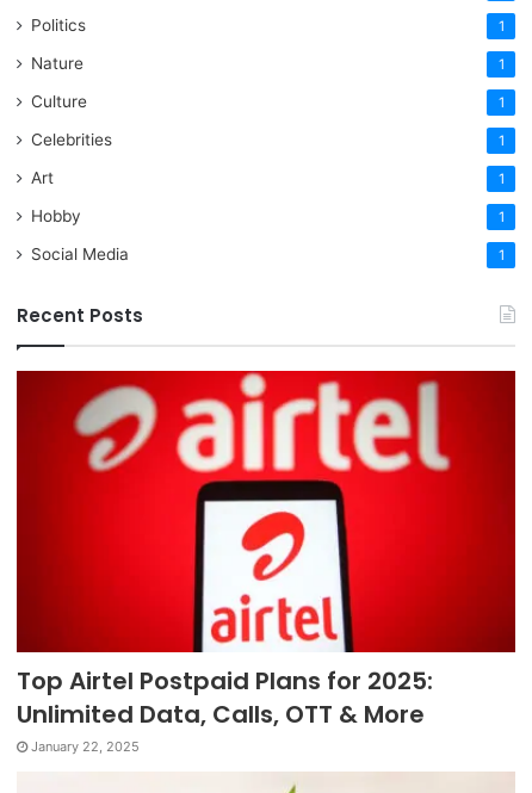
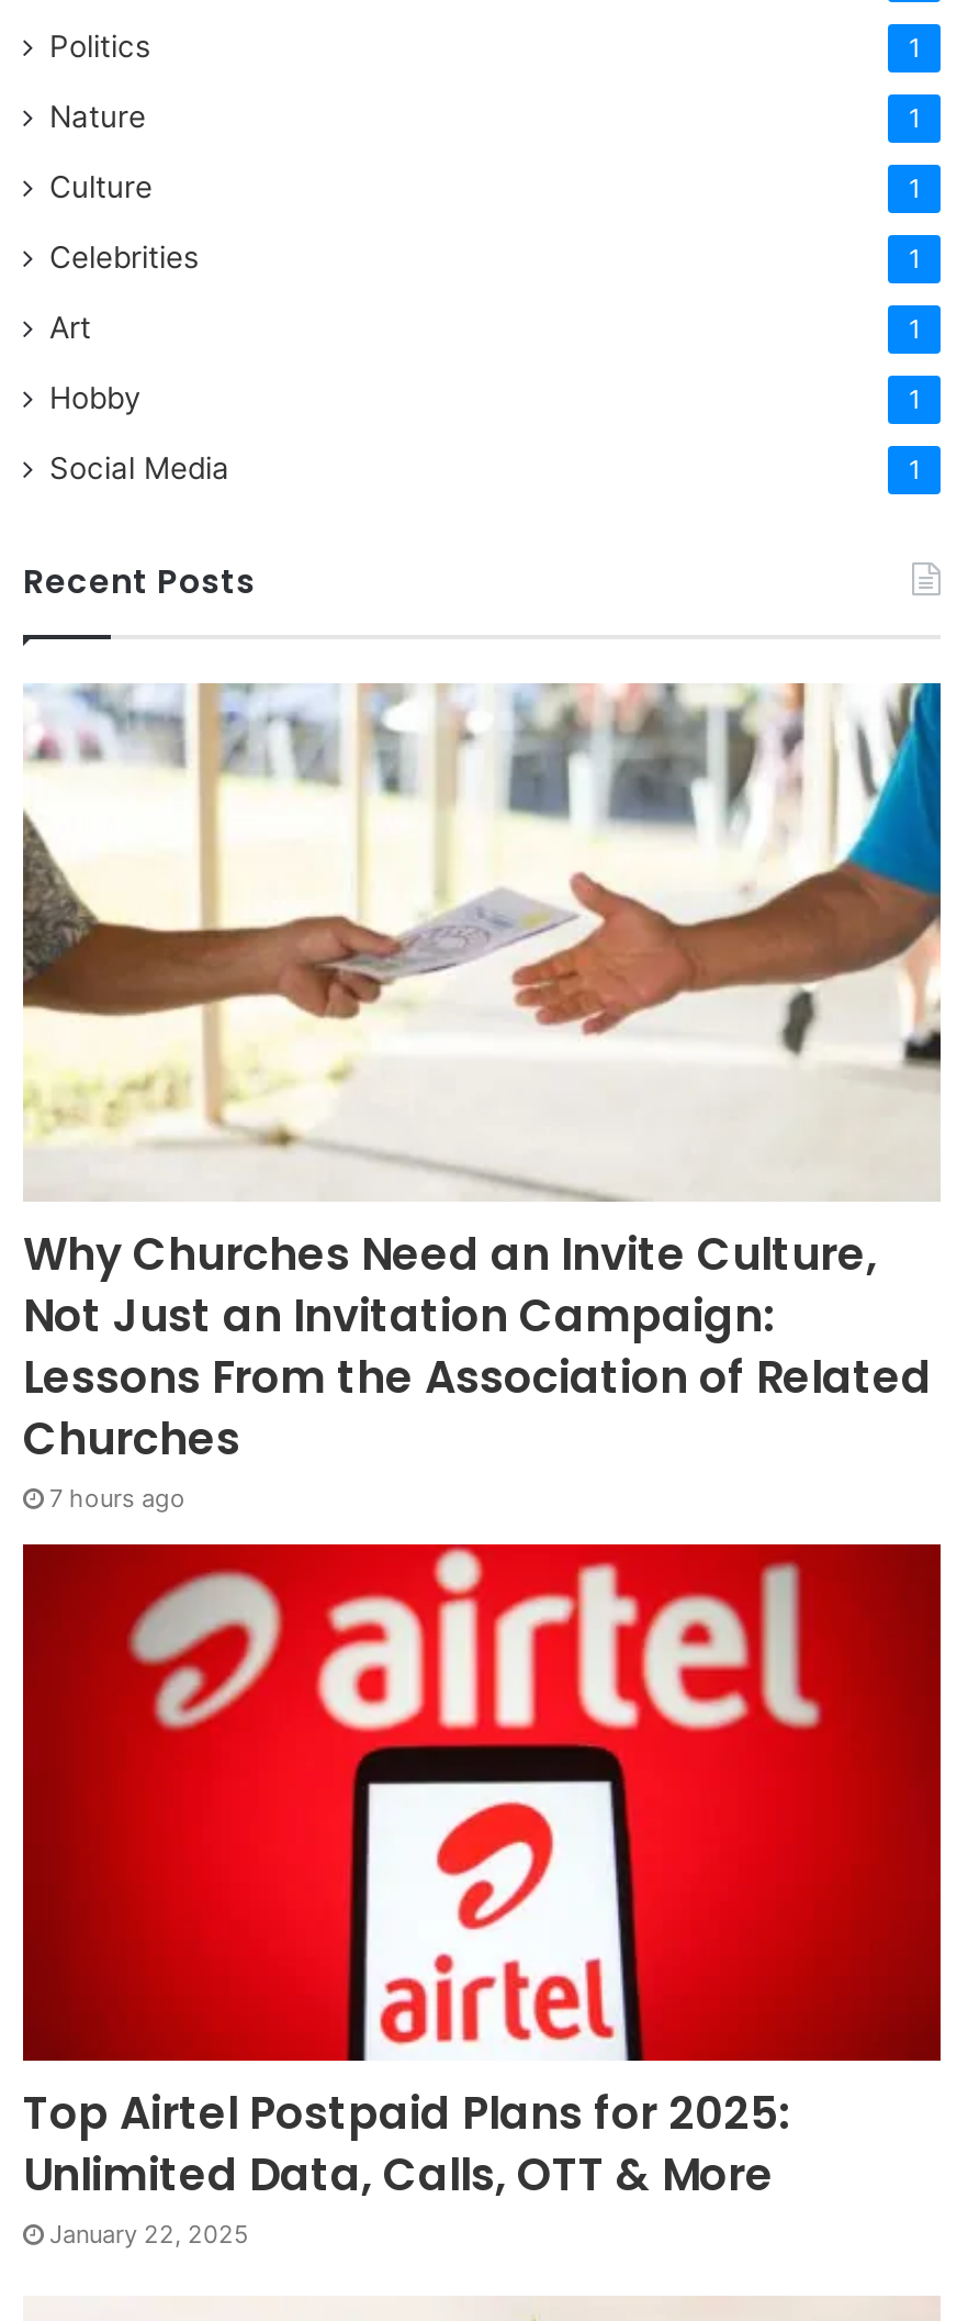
+ [image]
+ Why Churches Need an Invite Culture,
+ Not Just an Invitation Campaign:
+ Lessons From the Association of Related
+ Churches
+ 7 hours ago
